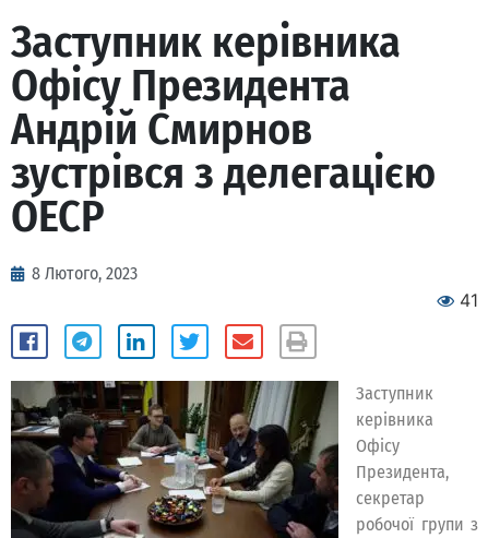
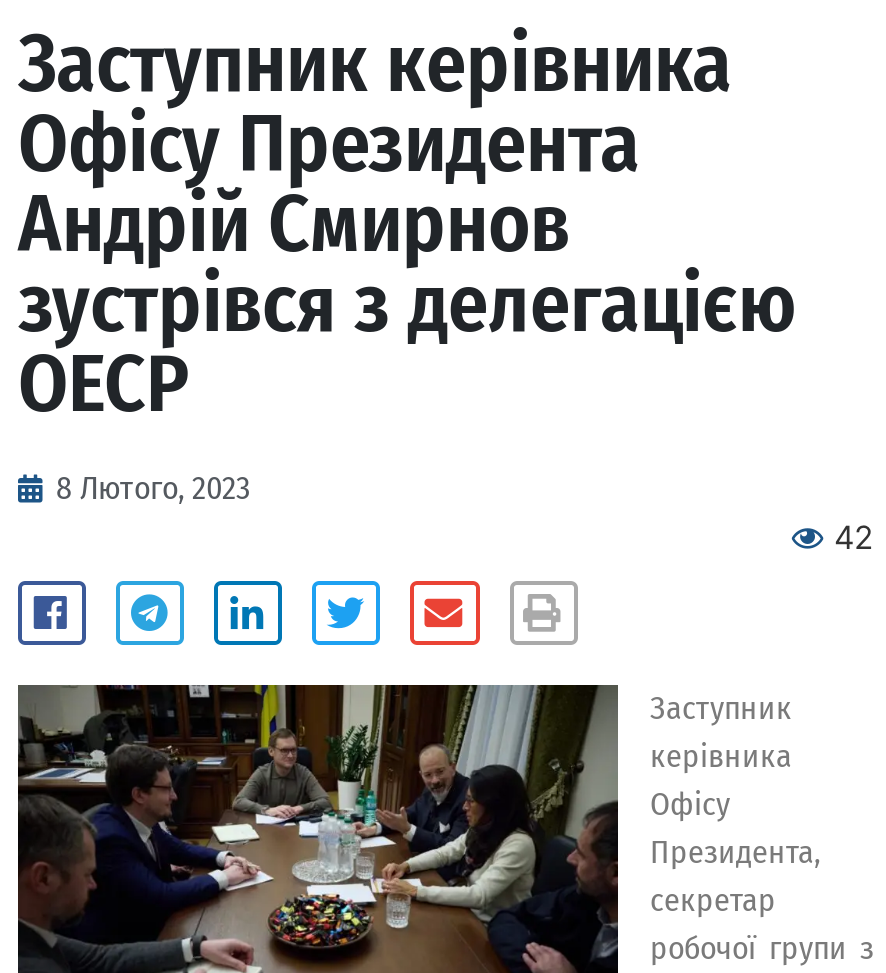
- 41
+ 42
